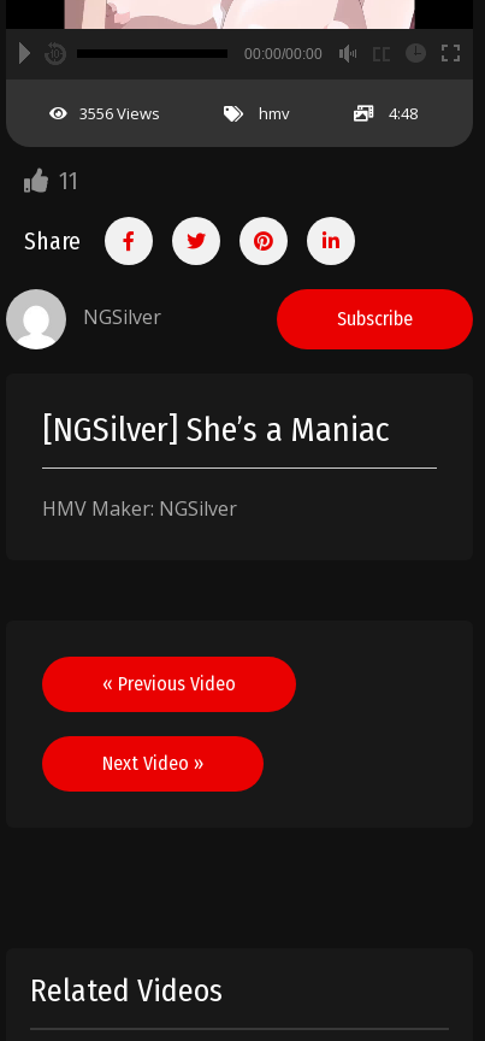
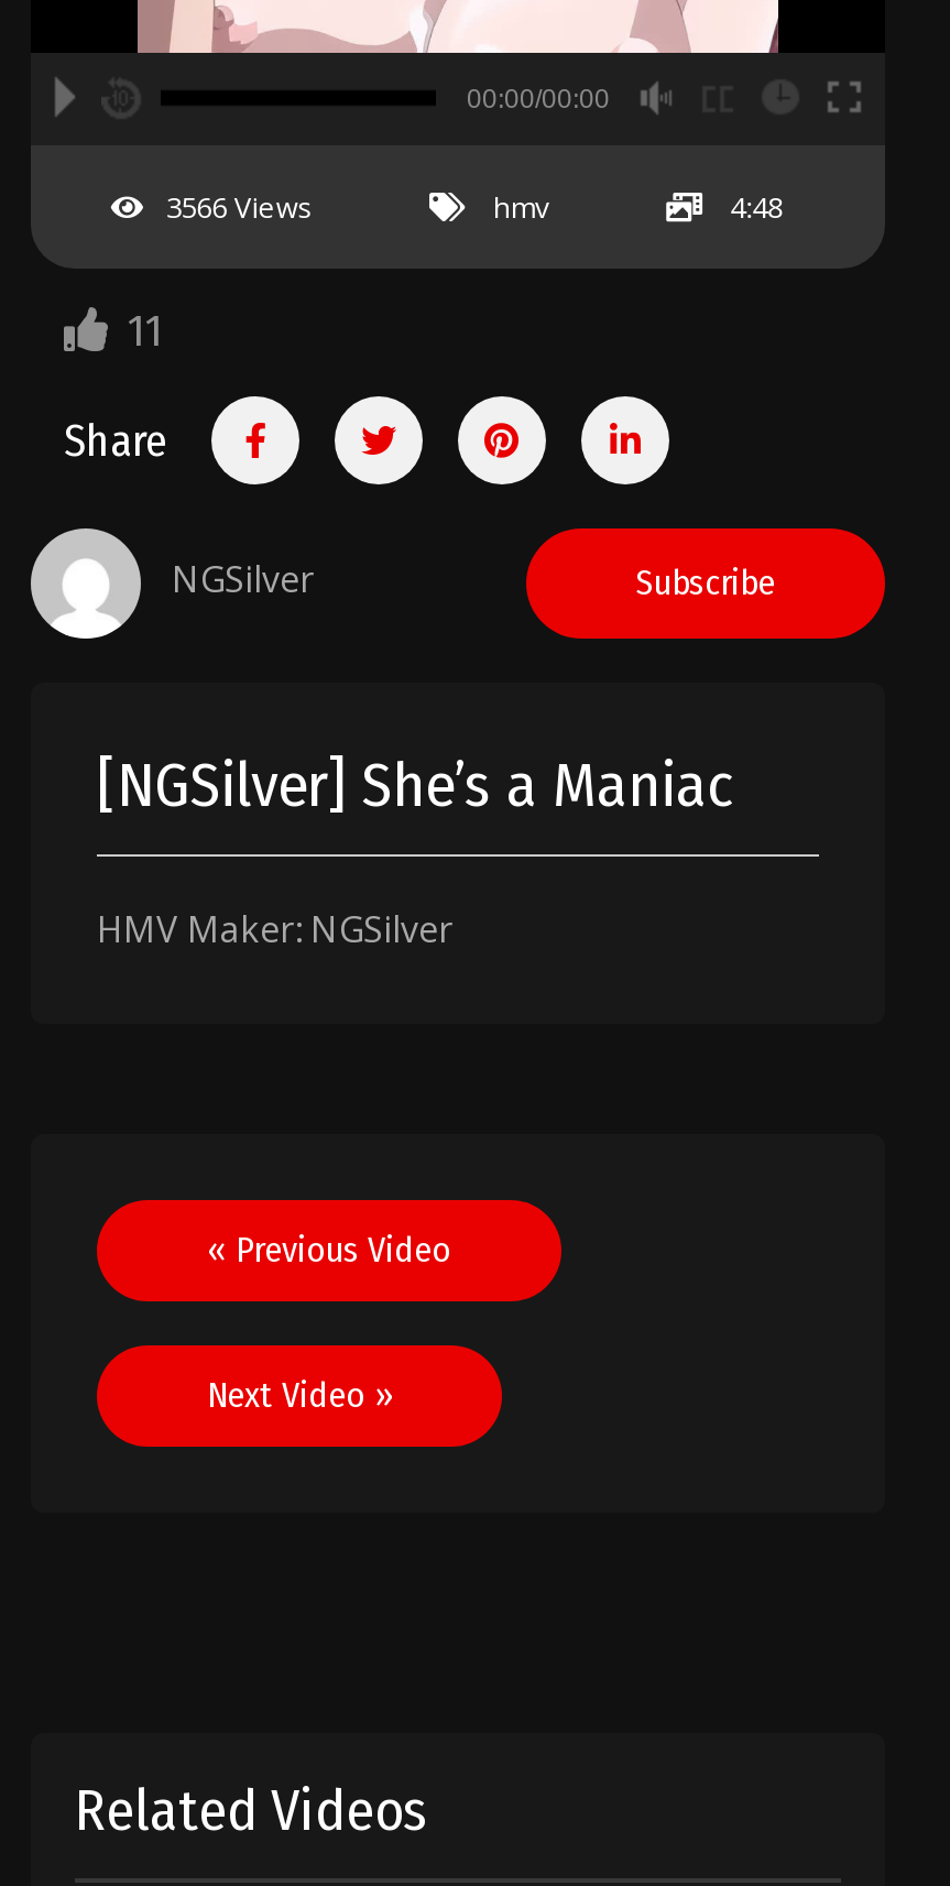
- 3556 Views
+ 3566 Views
